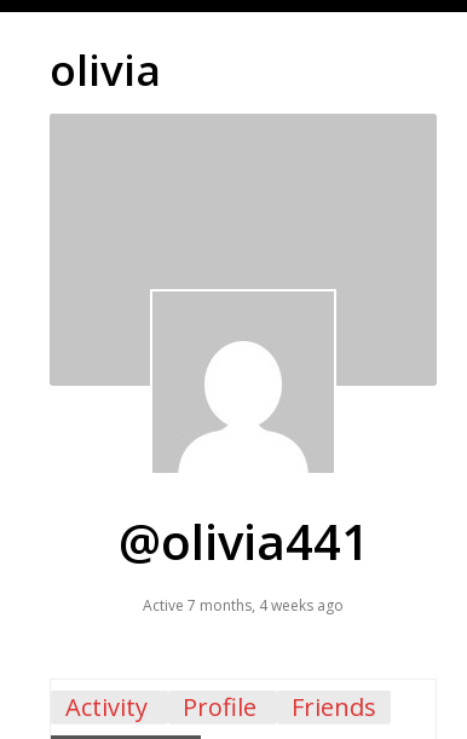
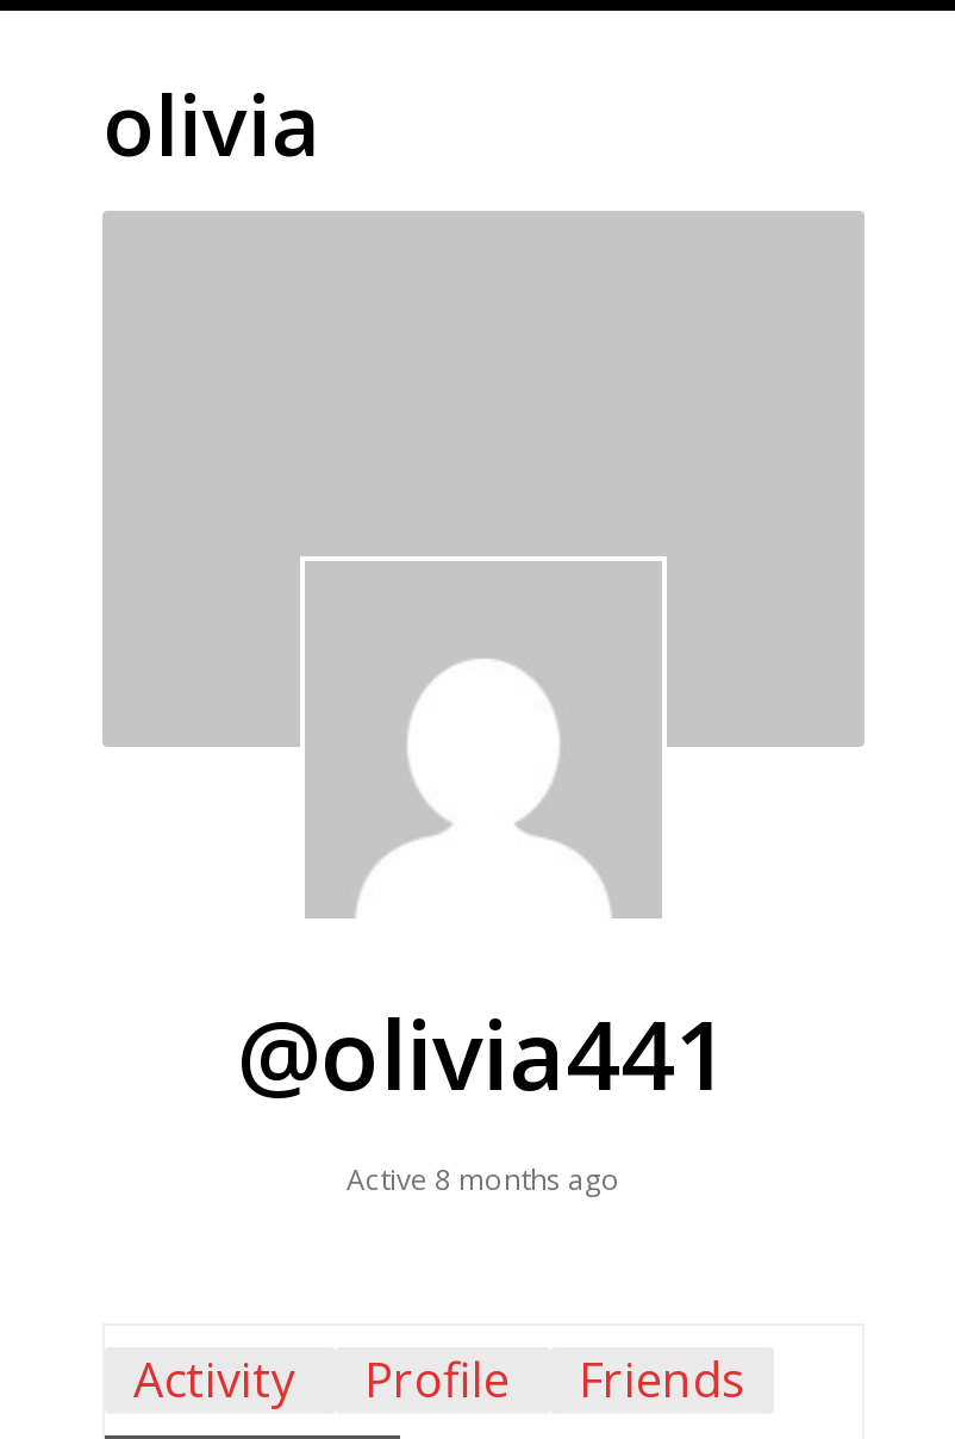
- Active 7 months, 4 weeks ago
+ Active 8 months ago
